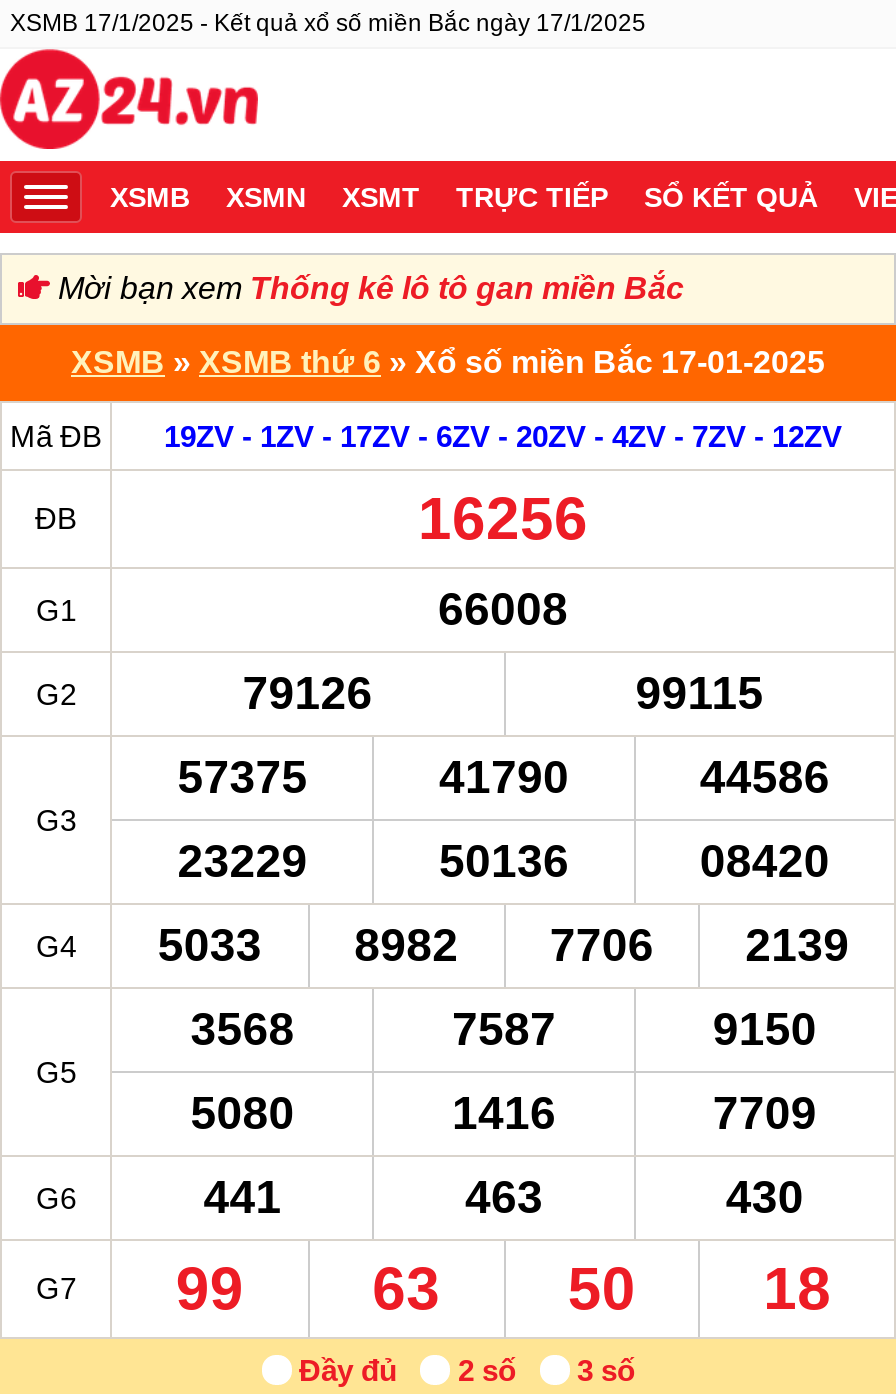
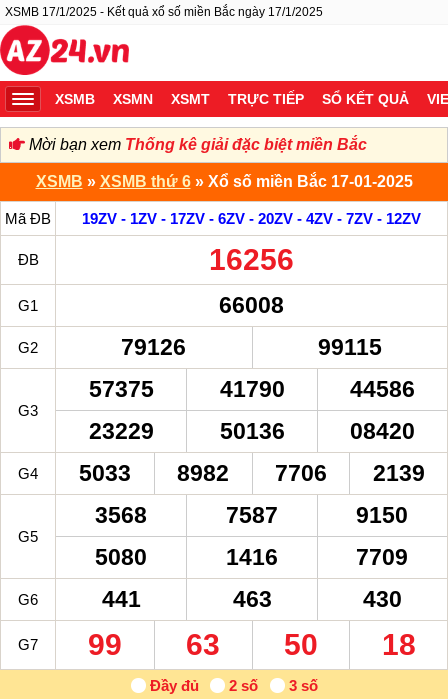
- Mời bạn xem Thống kê lô tô gan miền Bắc
+ Mời bạn xem Thống kê giải đặc biệt miền Bắc
